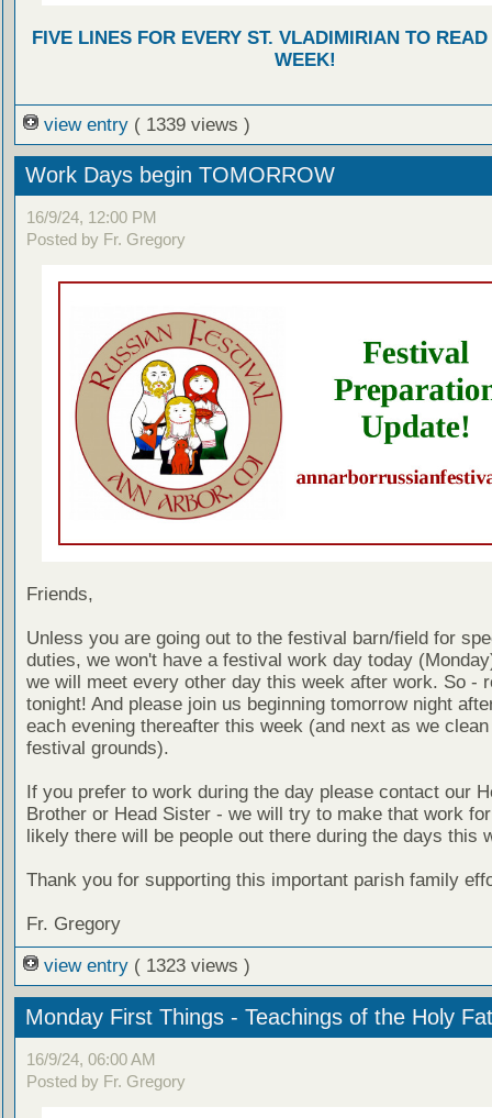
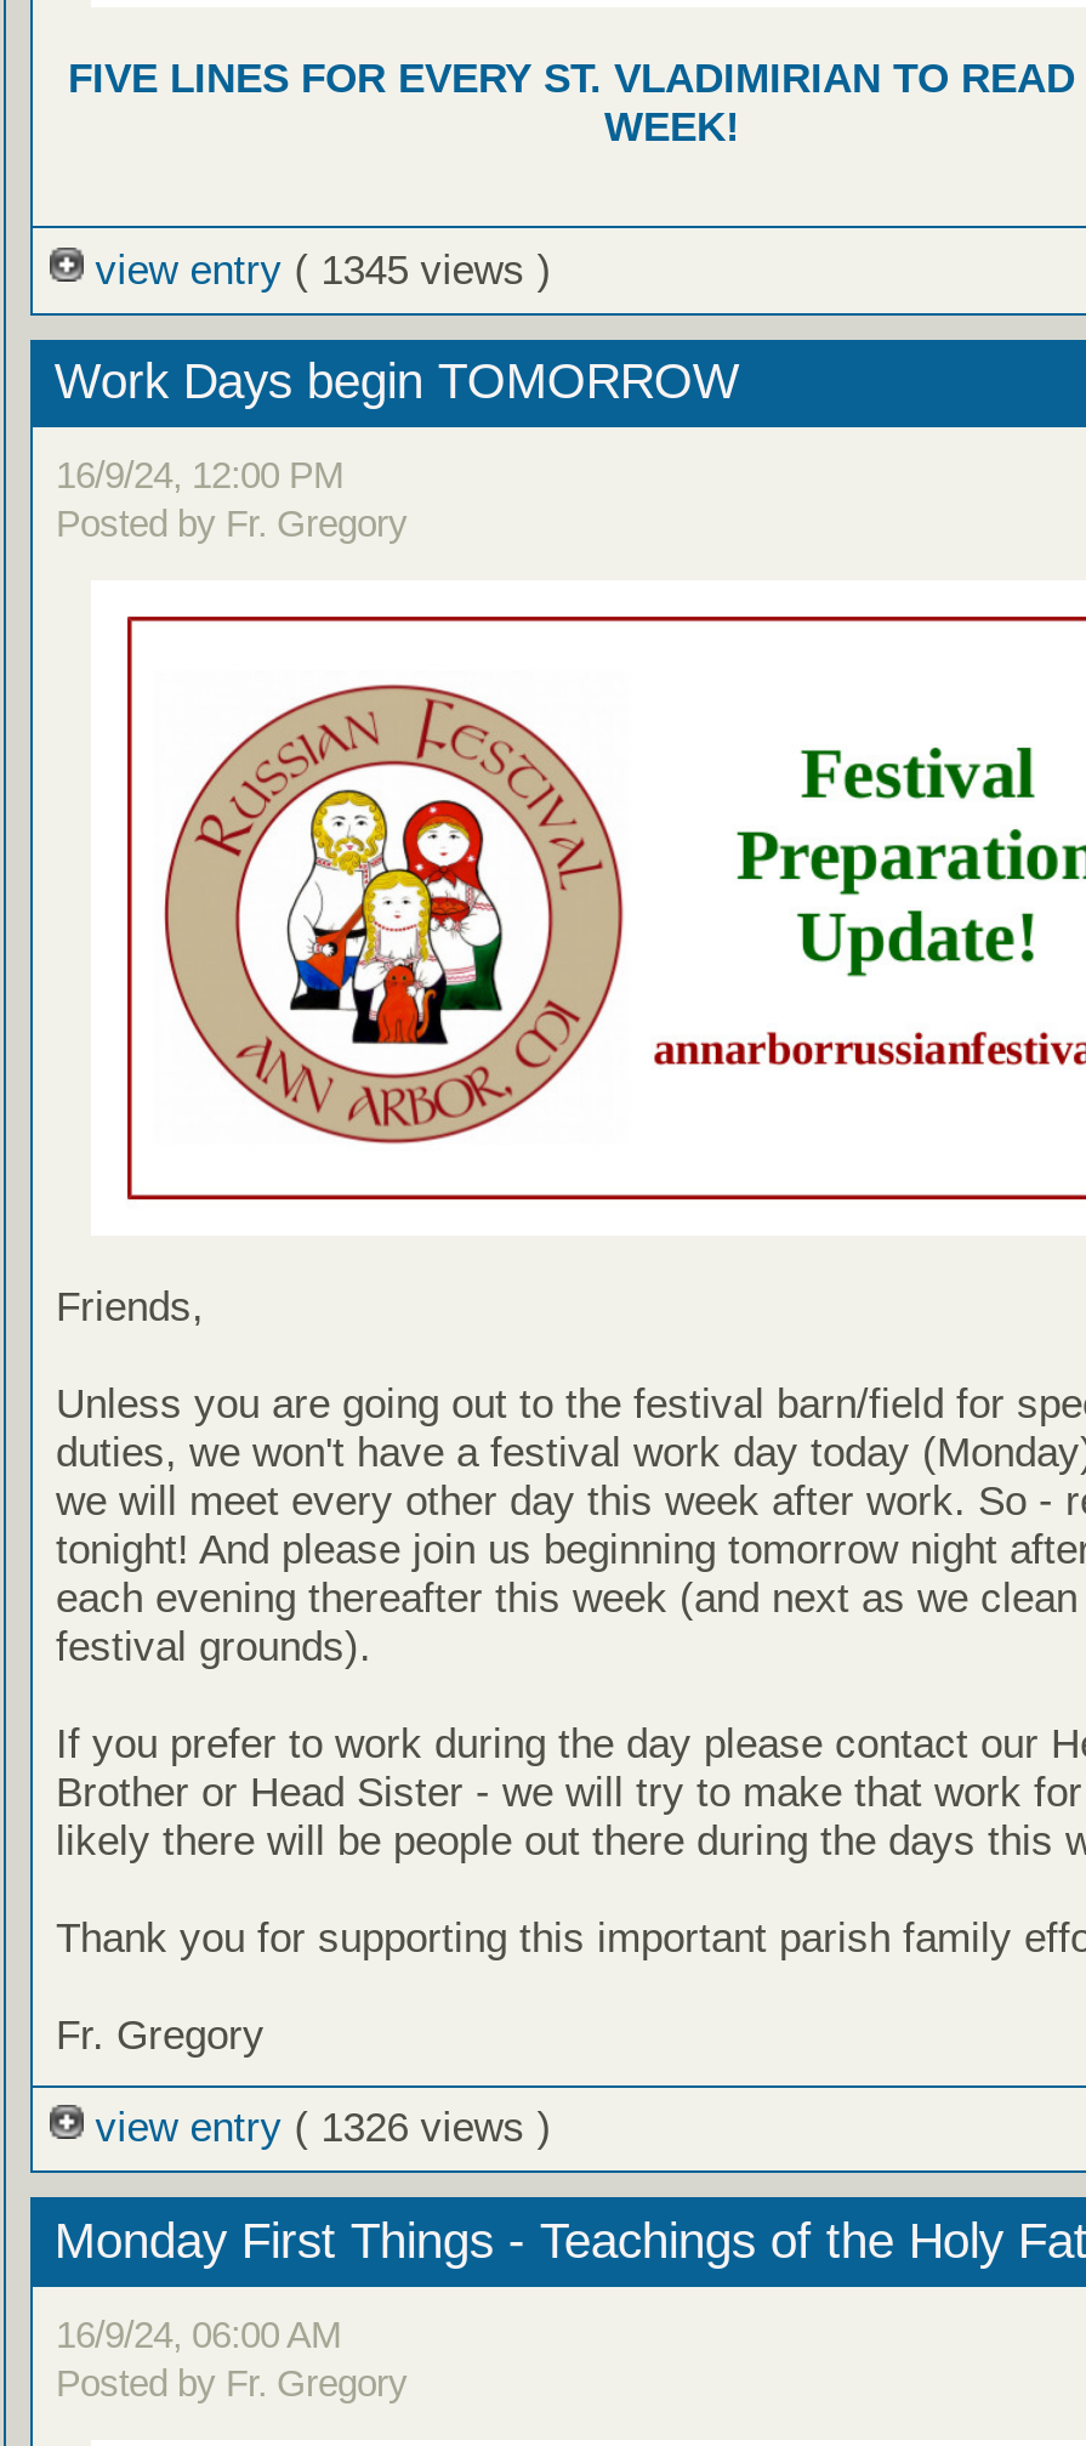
- view entry ( 1339 views )
+ view entry ( 1345 views )

- view entry ( 1323 views )
+ view entry ( 1326 views )
